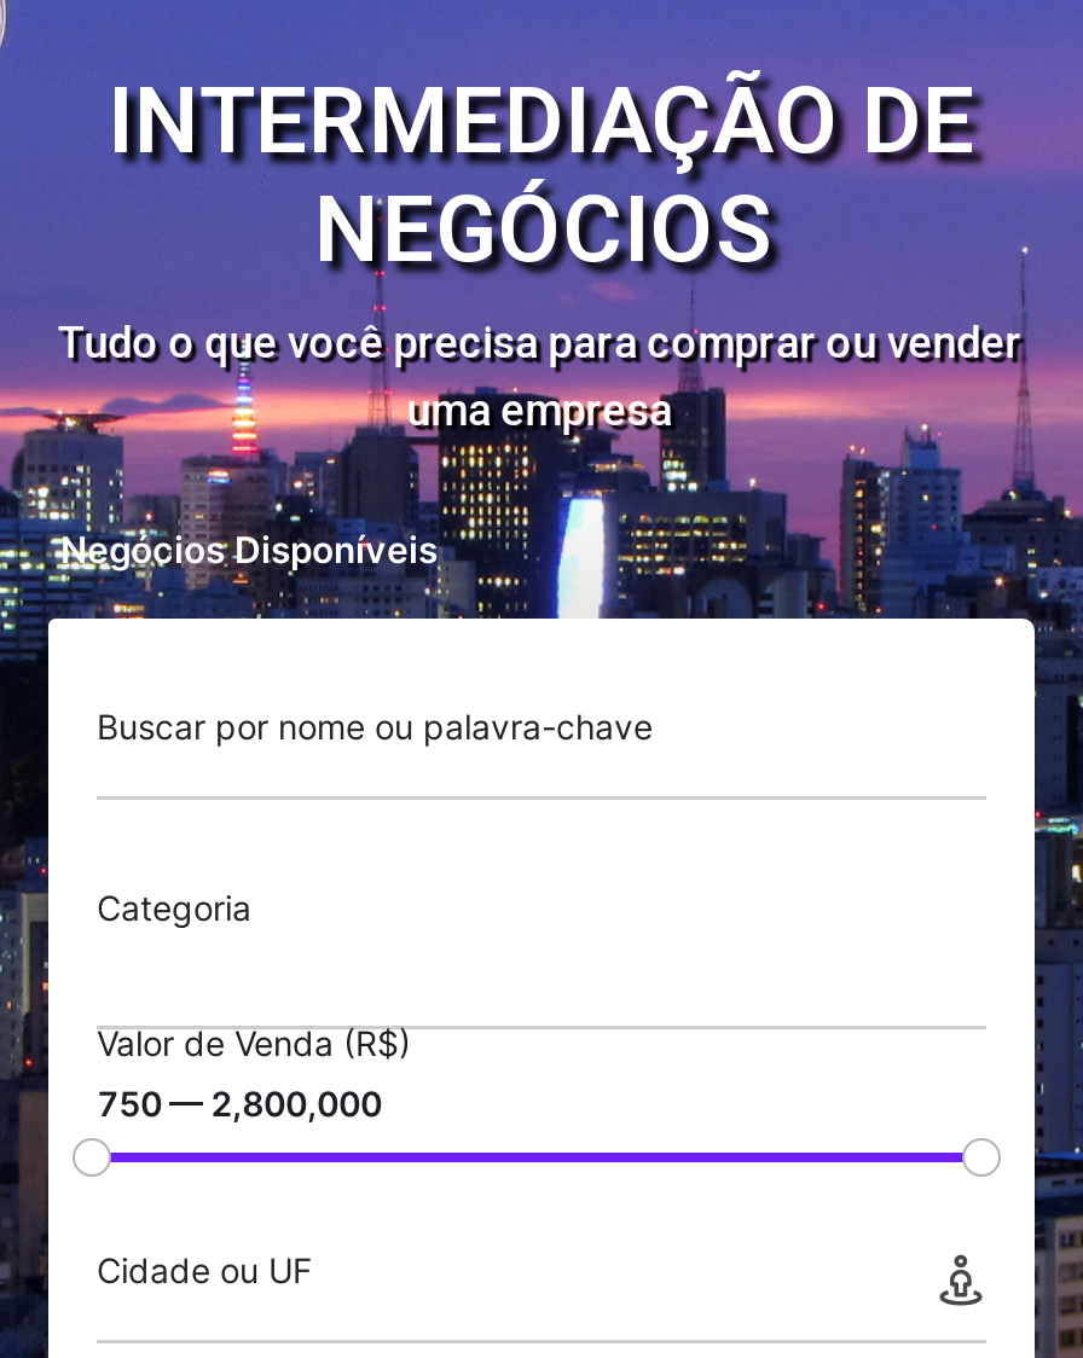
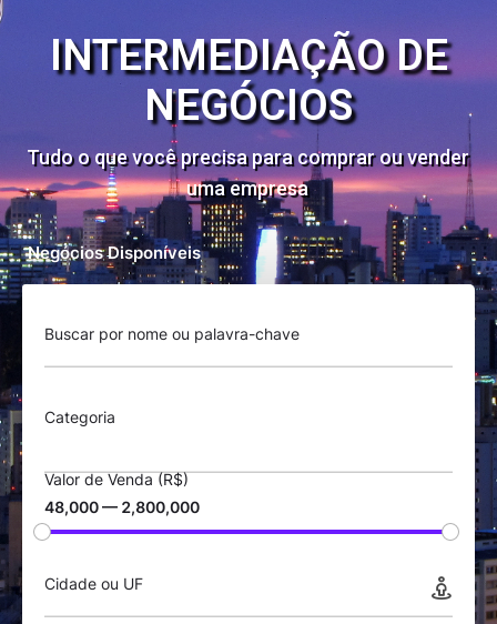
- 750 — 2,800,000
+ 48,000 — 2,800,000
